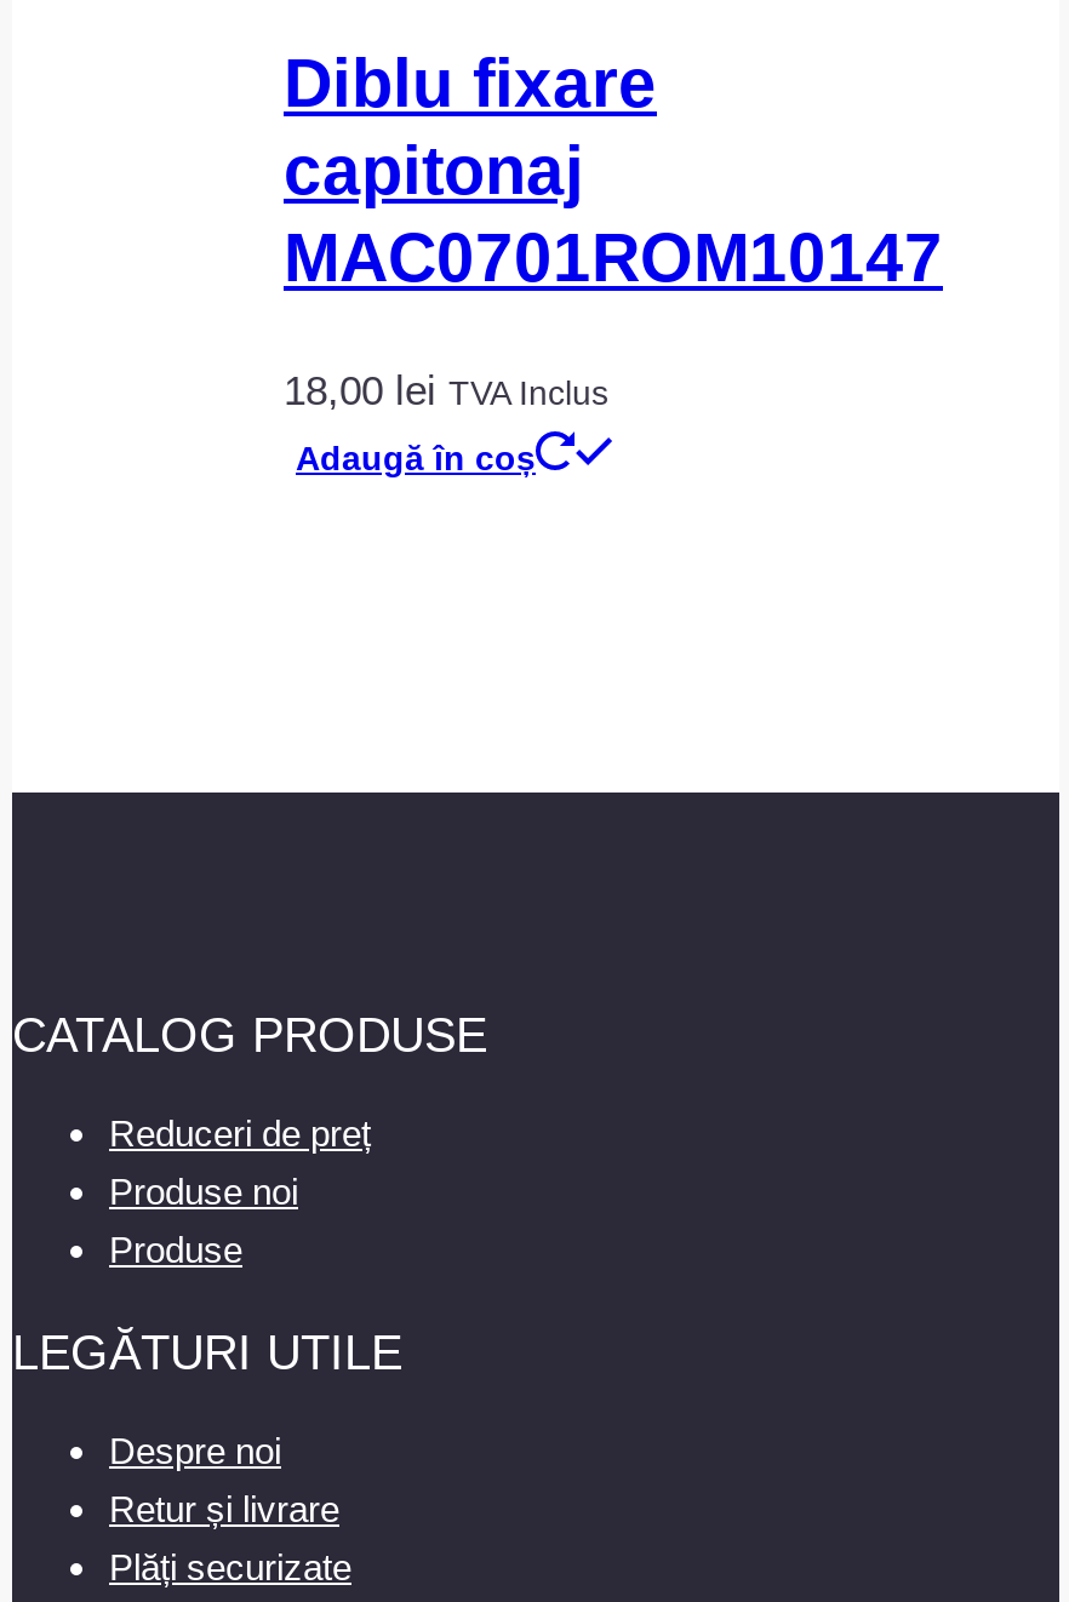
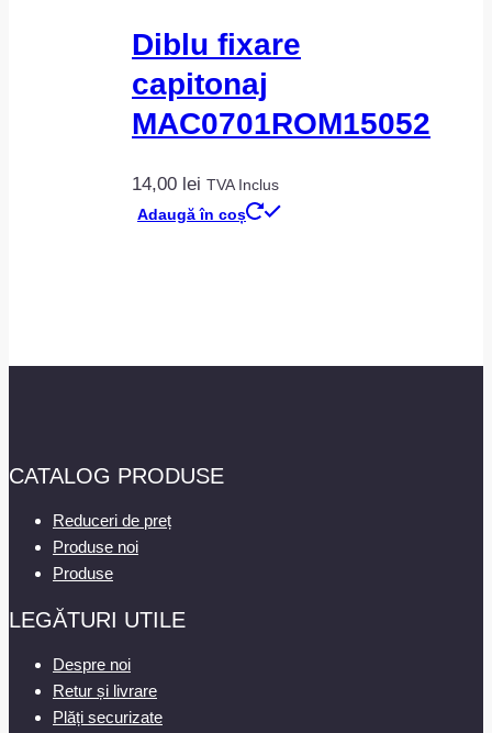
- MAC0701ROM10147
+ MAC0701ROM15052

- 18,00 lei TVA Inclus
+ 14,00 lei TVA Inclus
